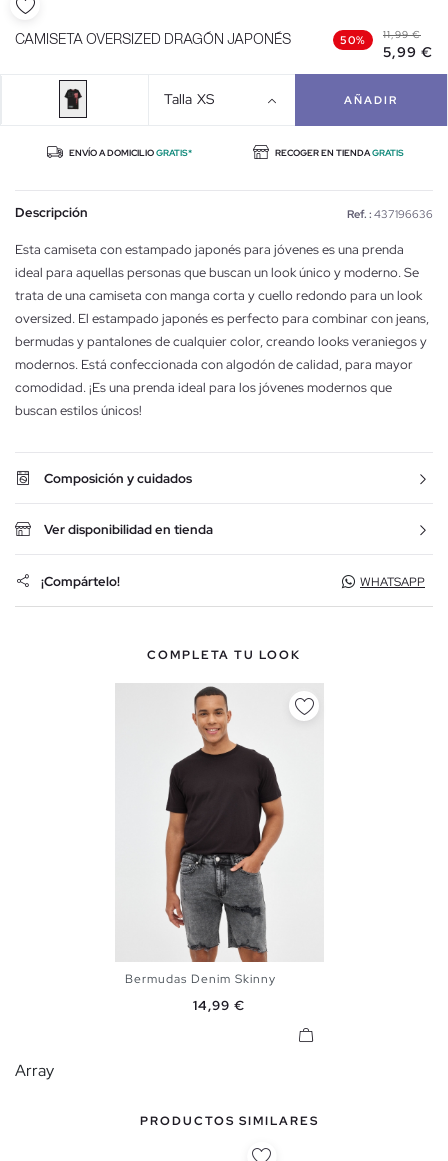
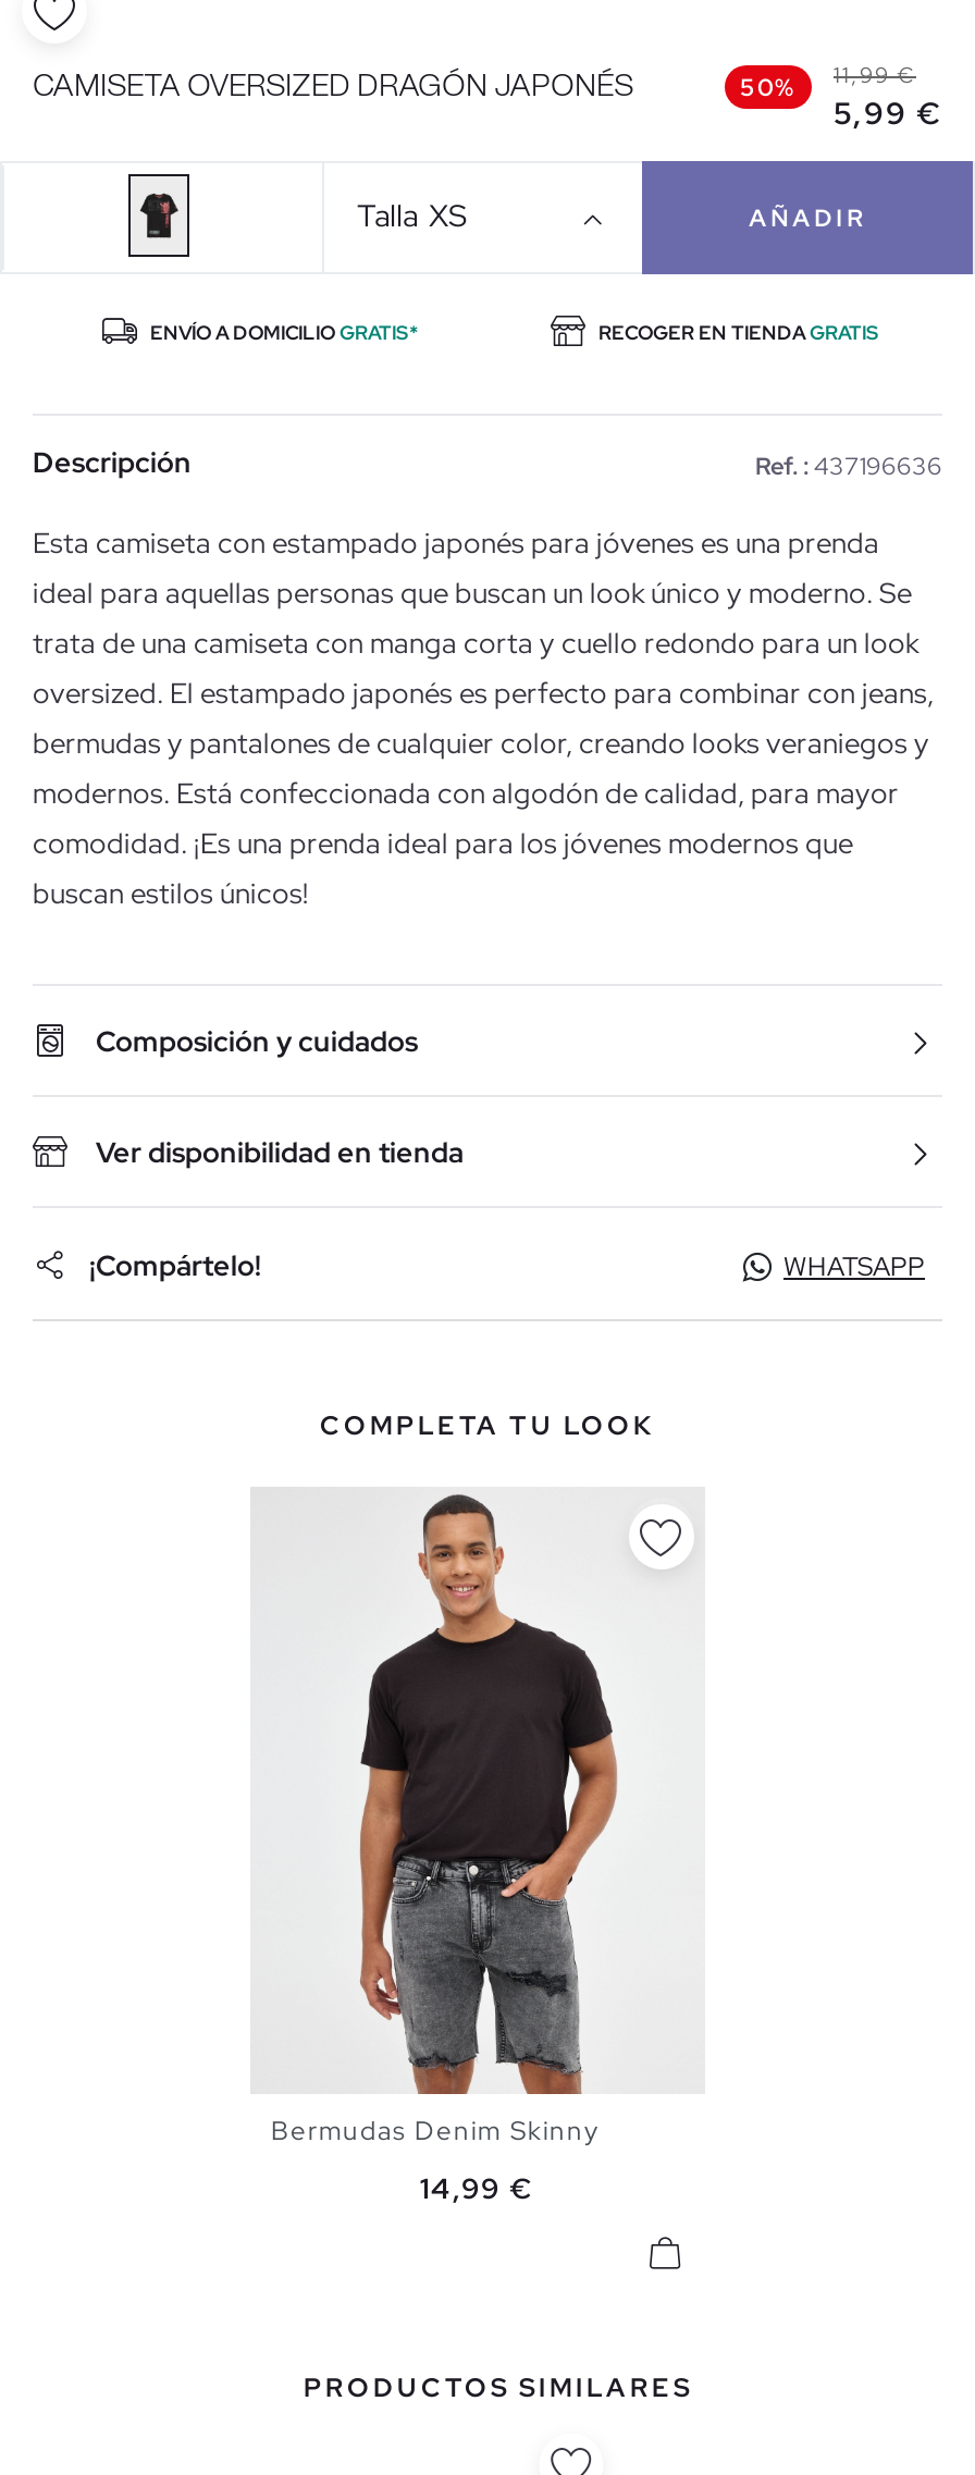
- Array
